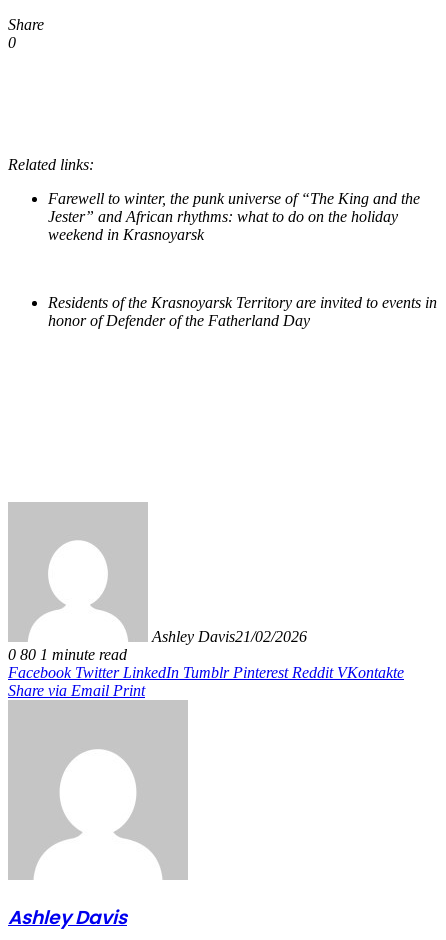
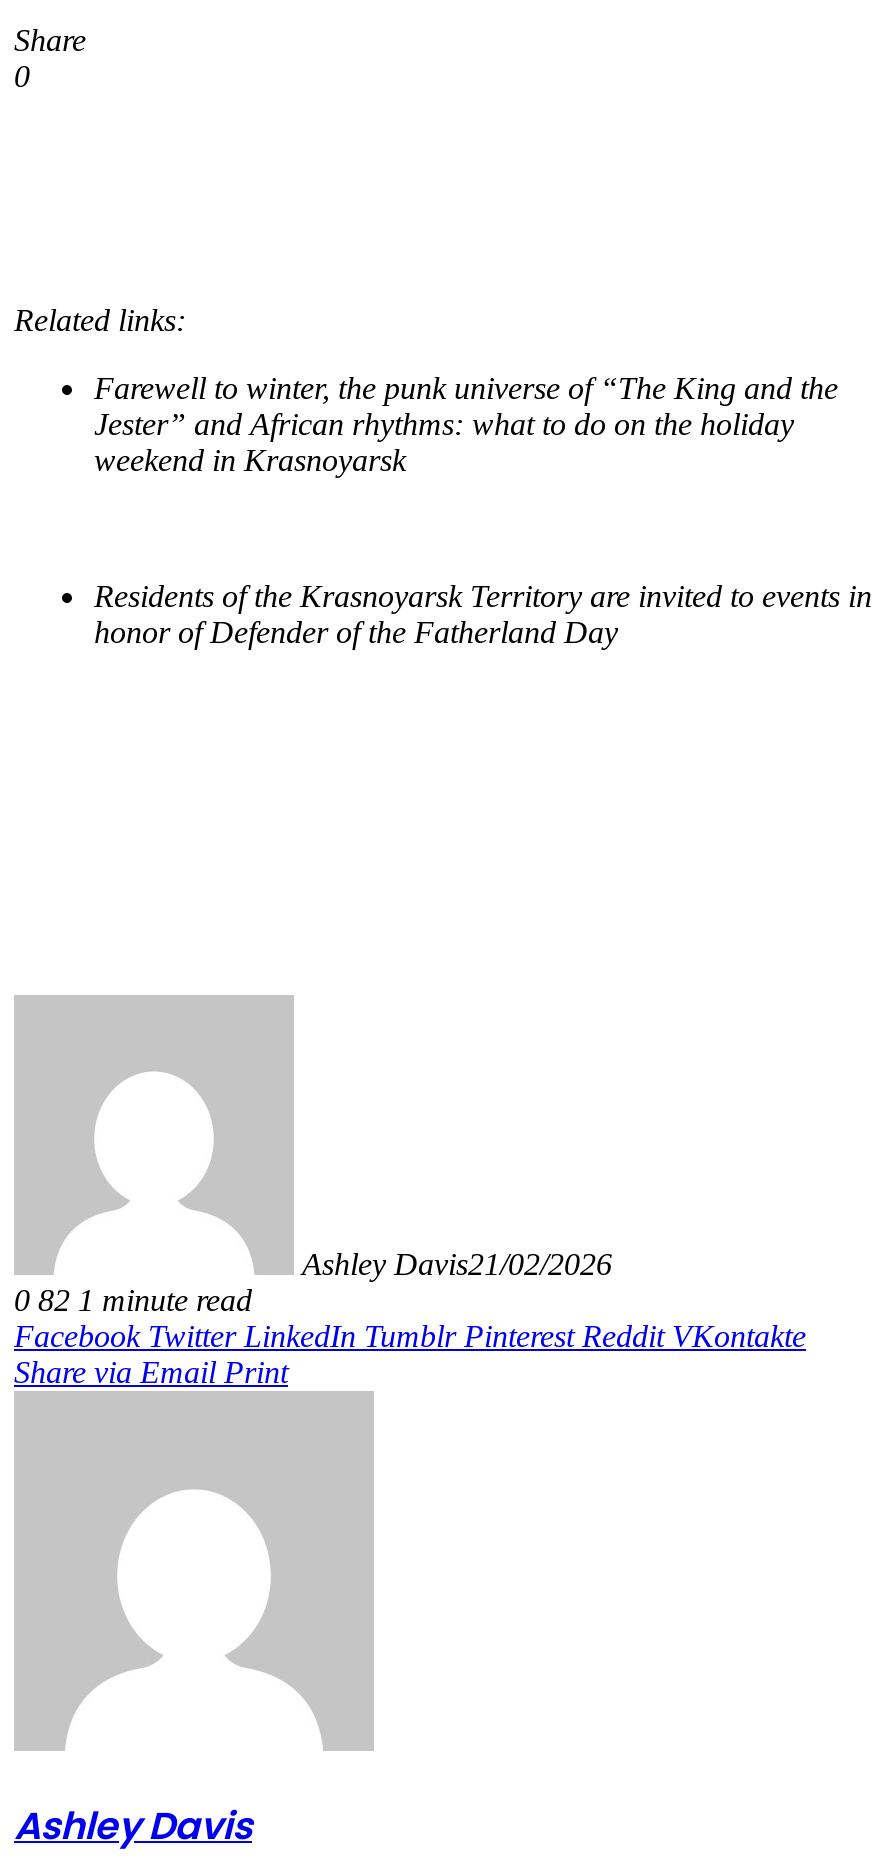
- 0 80 1 minute read
+ 0 82 1 minute read
